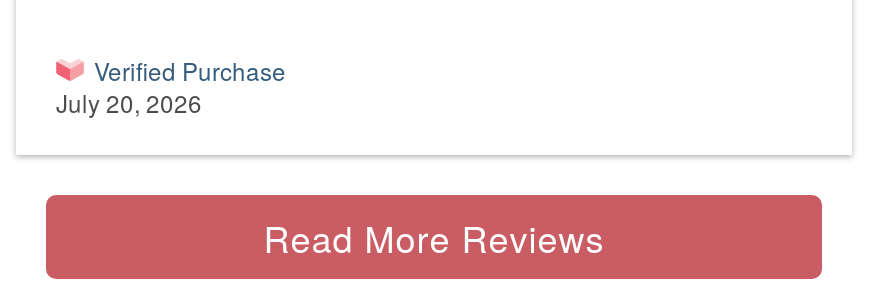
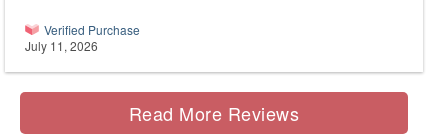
- July 20, 2026
+ July 11, 2026
